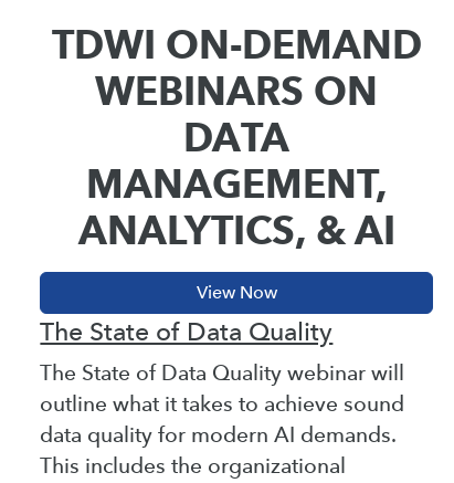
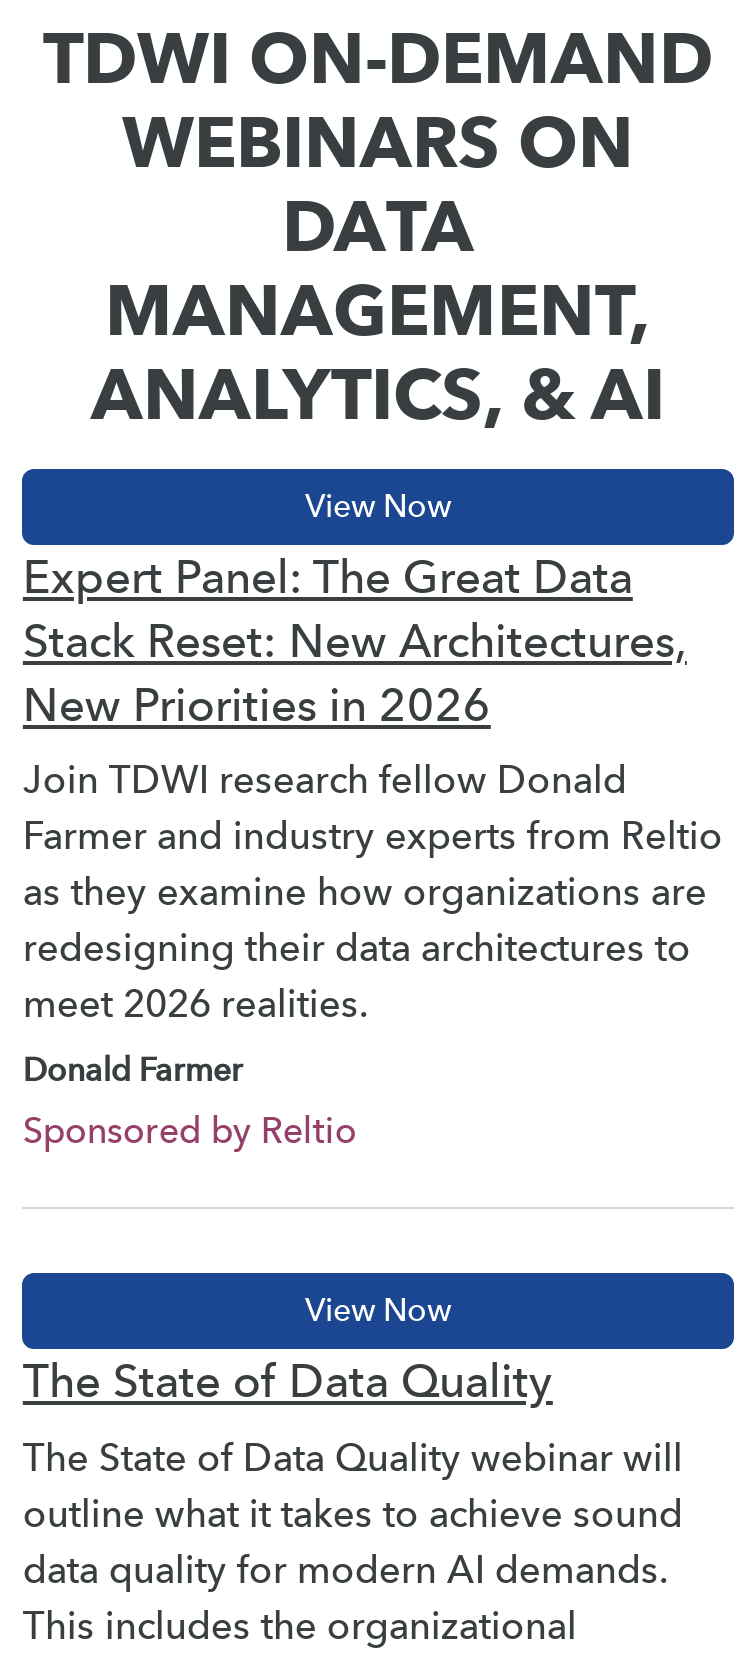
+ Expert Panel: The Great Data
+ Stack Reset: New Architectures,
+ New Priorities in 2026
+ Join TDWI research fellow Donald
+ Farmer and industry experts from Reltio
+ as they examine how organizations are
+ redesigning their data architectures to
+ meet 2026 realities.
+ Donald Farmer
+ Sponsored by Reltio
